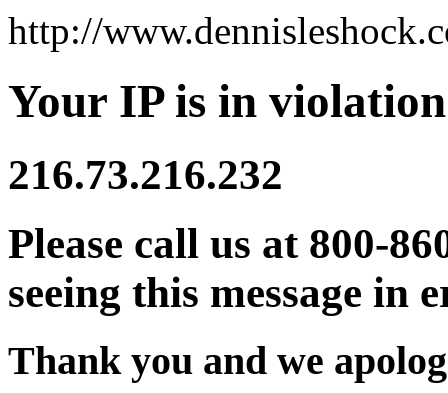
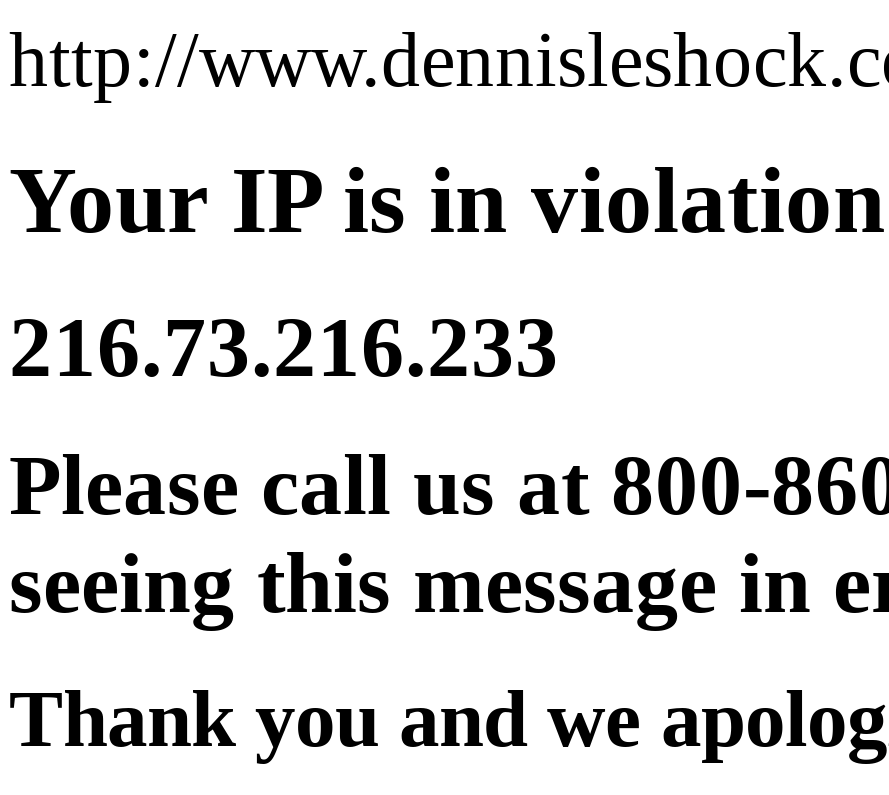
- 216.73.216.232
+ 216.73.216.233
